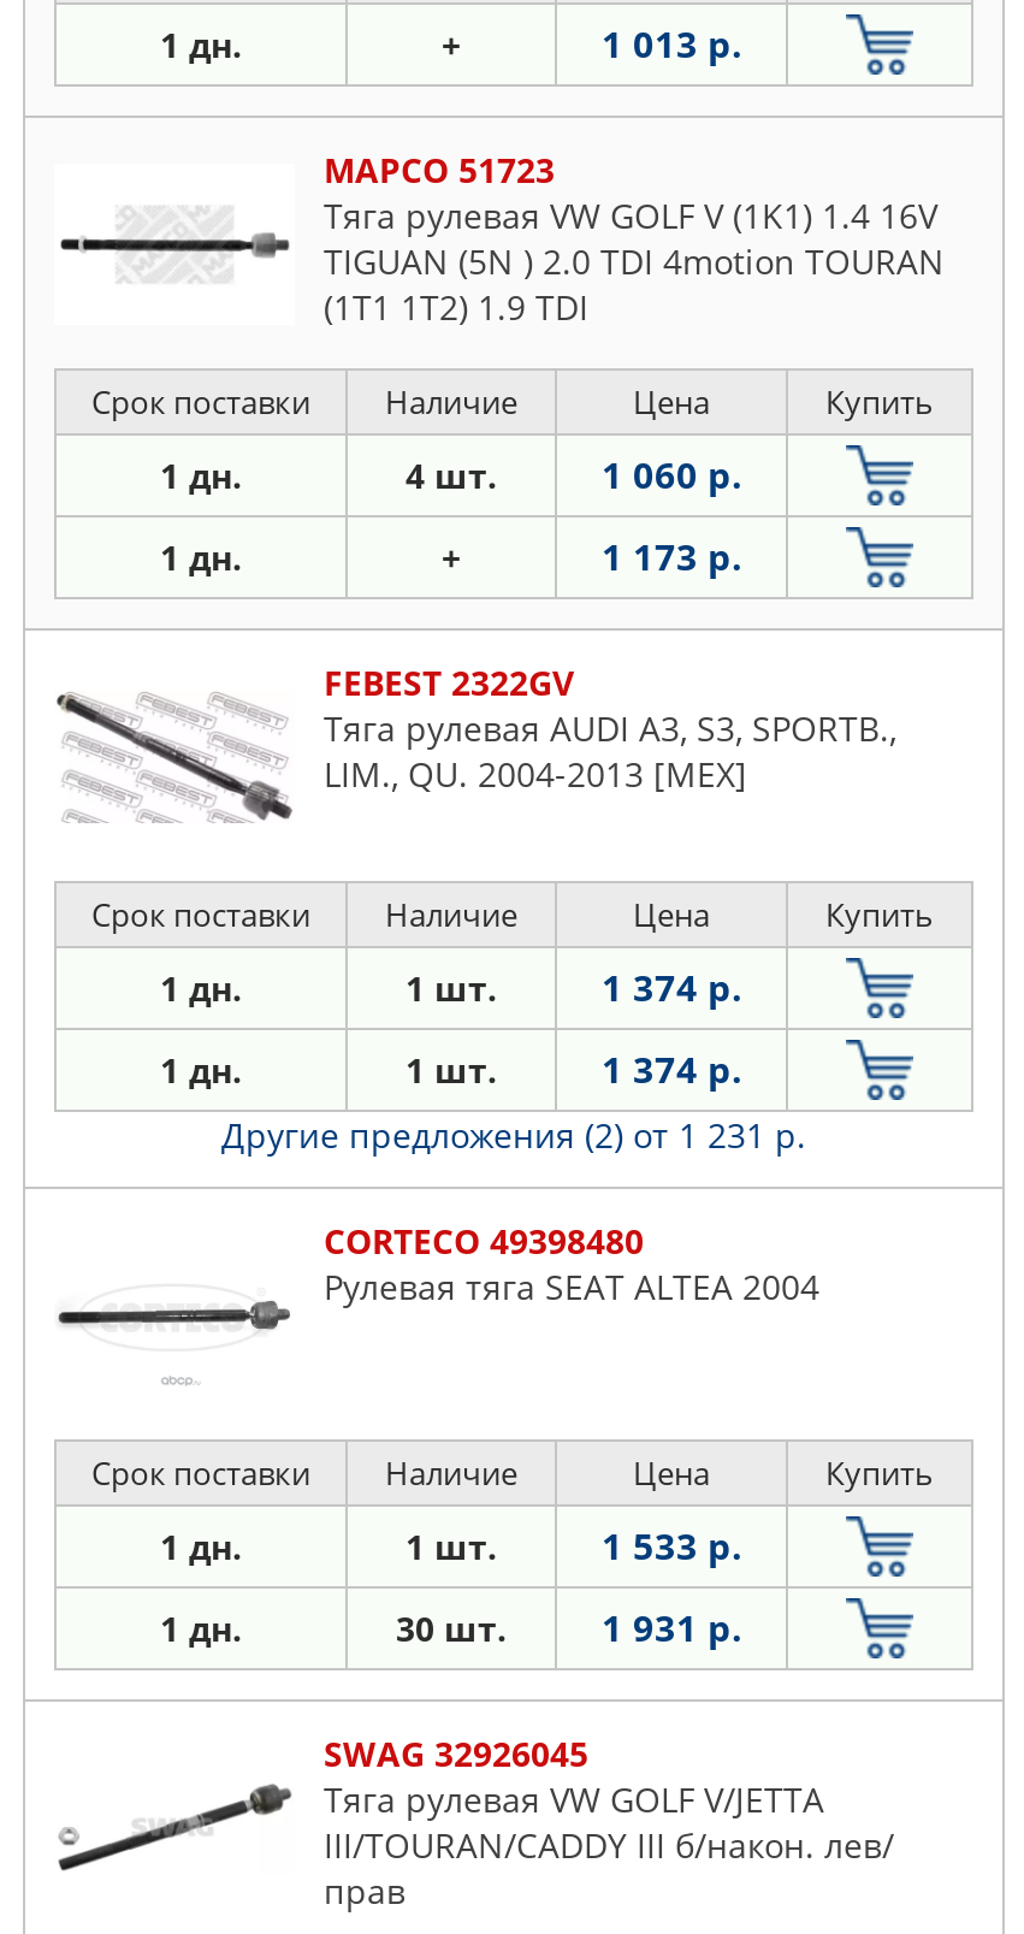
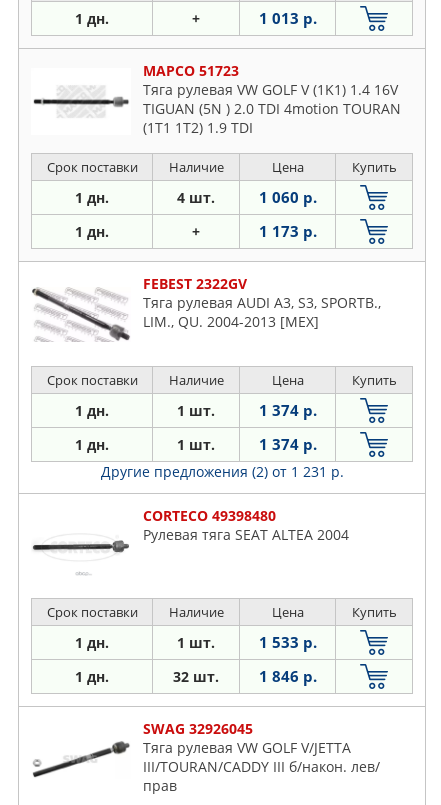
- 30 шт.
+ 32 шт.

- 1 931 р.
+ 1 846 р.
